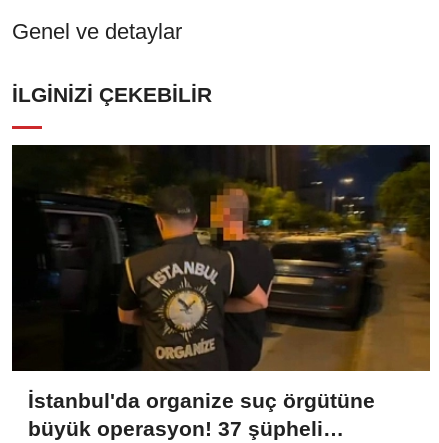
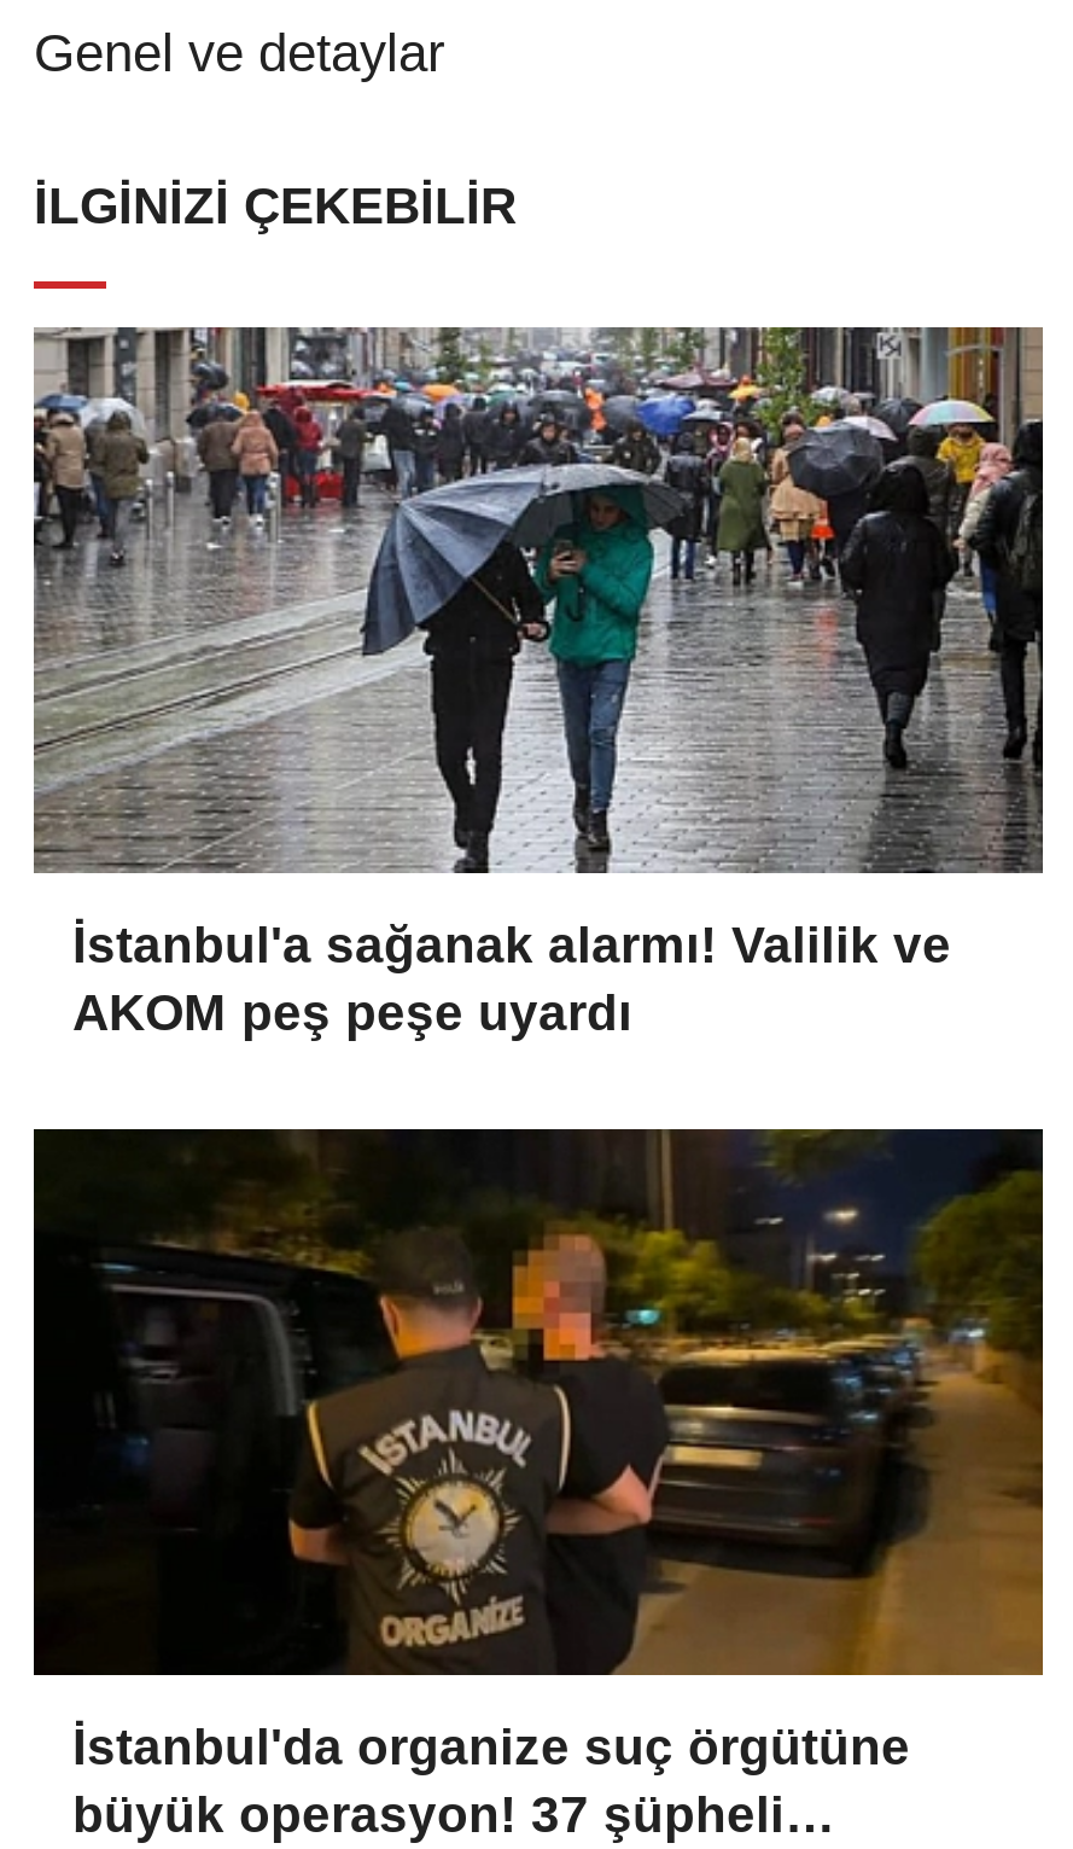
+ [image]
+ İstanbul'a sağanak alarmı! Valilik ve
+ AKOM peş peşe uyardı
